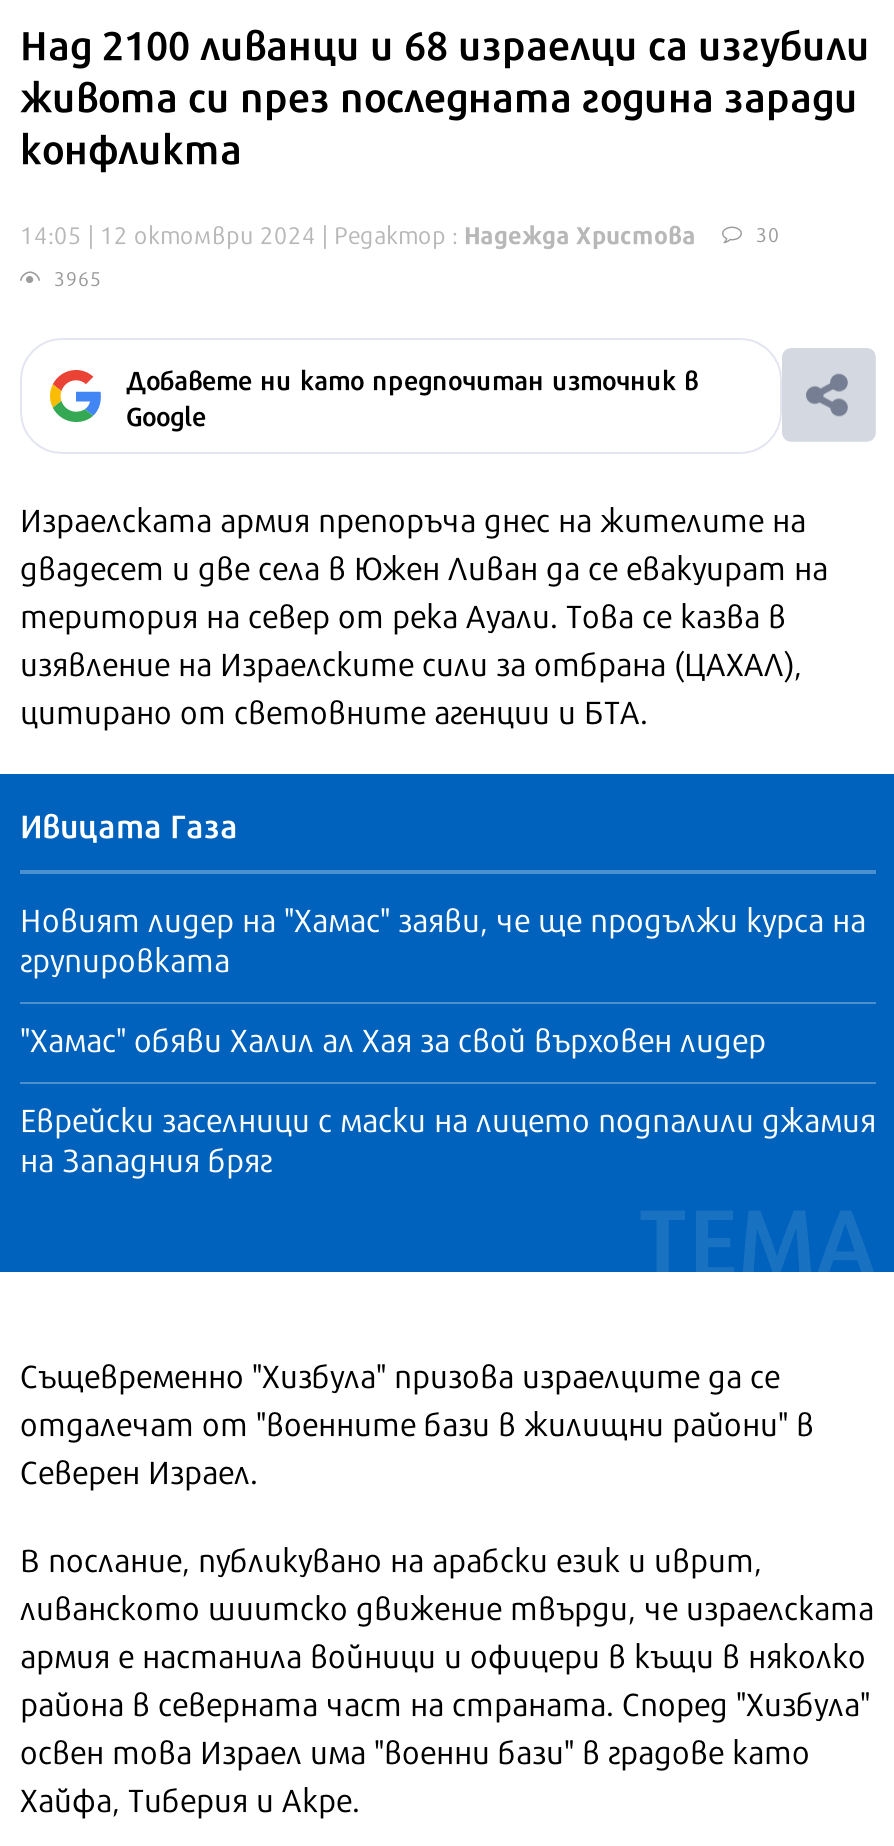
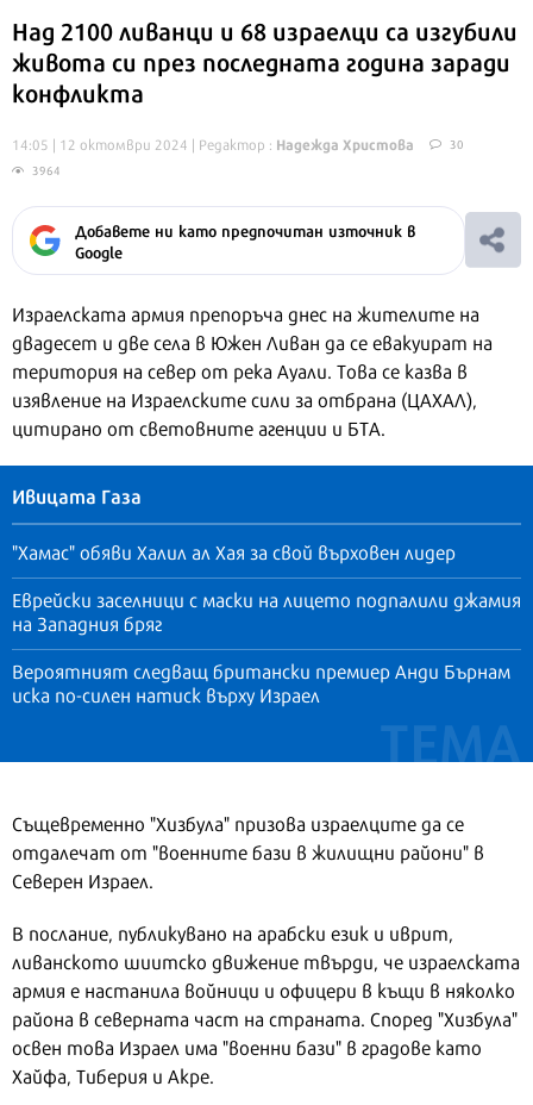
- 3965
+ 3964

- Новият лидер на "Хамас" заяви, че ще продължи курса на
- групировката

moved up: "Хамас" обяви Халил ал Хая за свой върховен лидер | Еврейски заселници с маски на лицето подпалили джамия | на Западния бряг

+ Вероятният следващ британски премиер Анди Бърнам
+ иска по-силен натиск върху Израел
